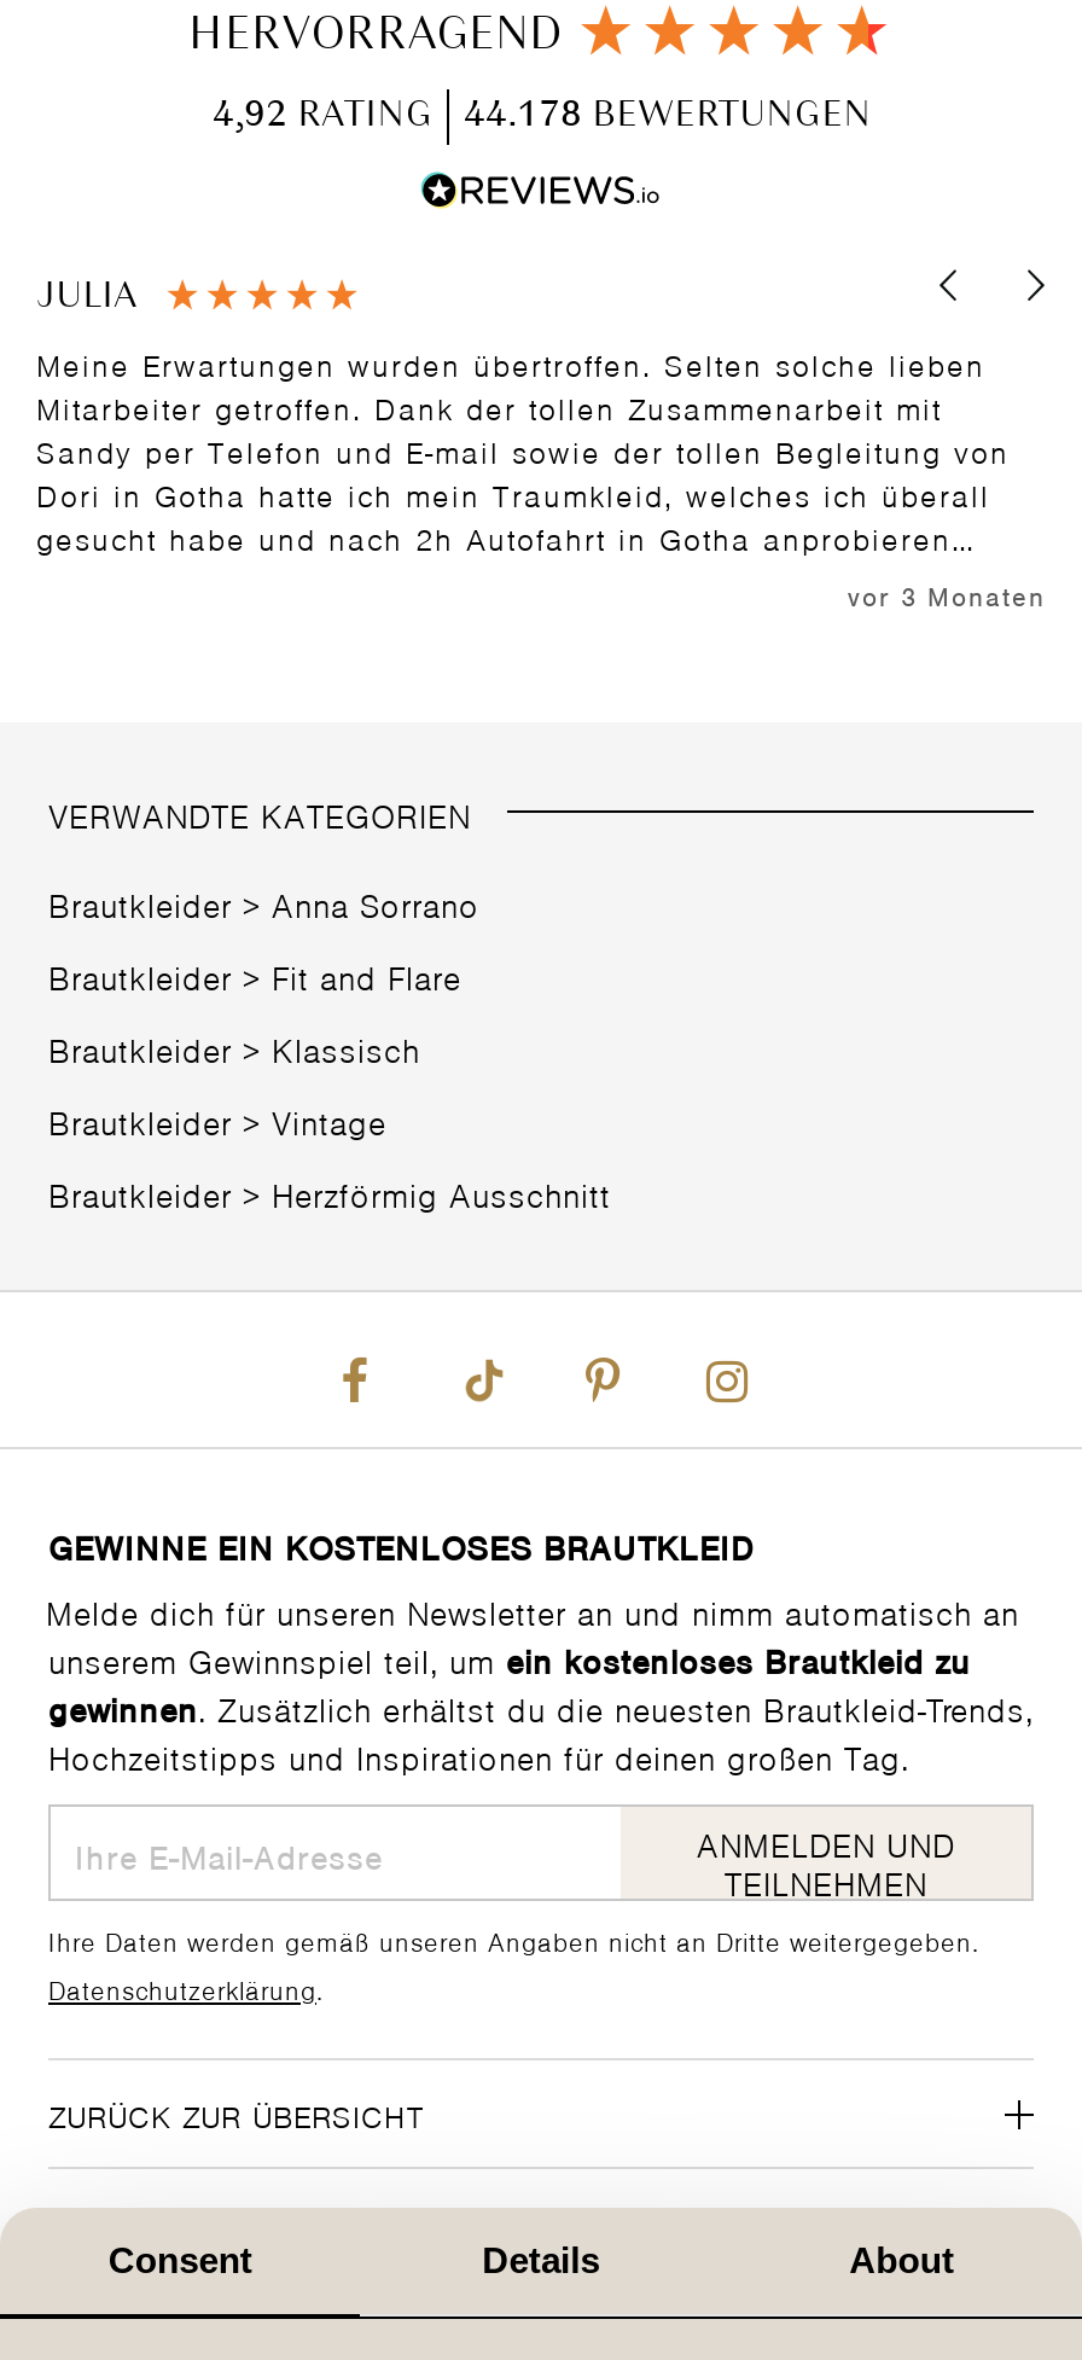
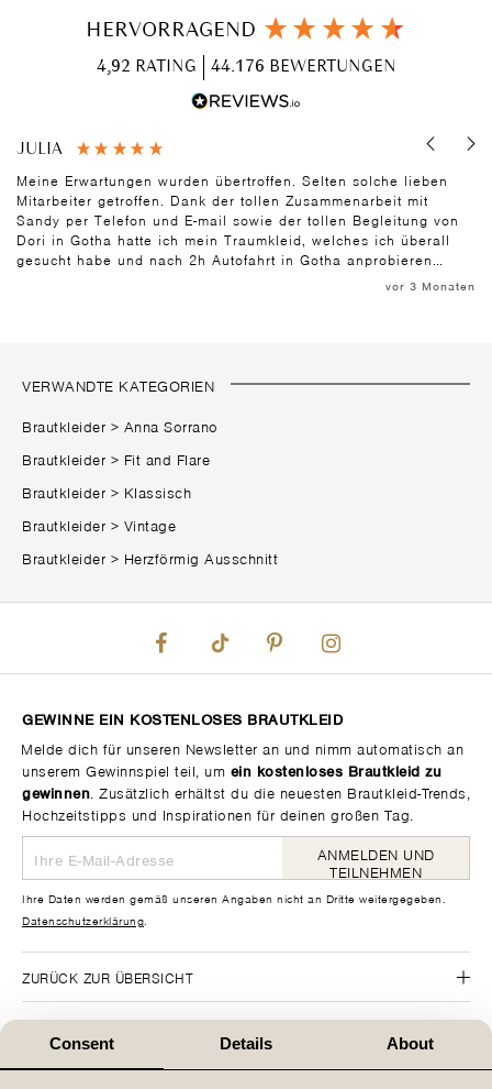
- 4,92 RATING 44.178 BEWERTUNGEN
+ 4,92 RATING 44.176 BEWERTUNGEN
